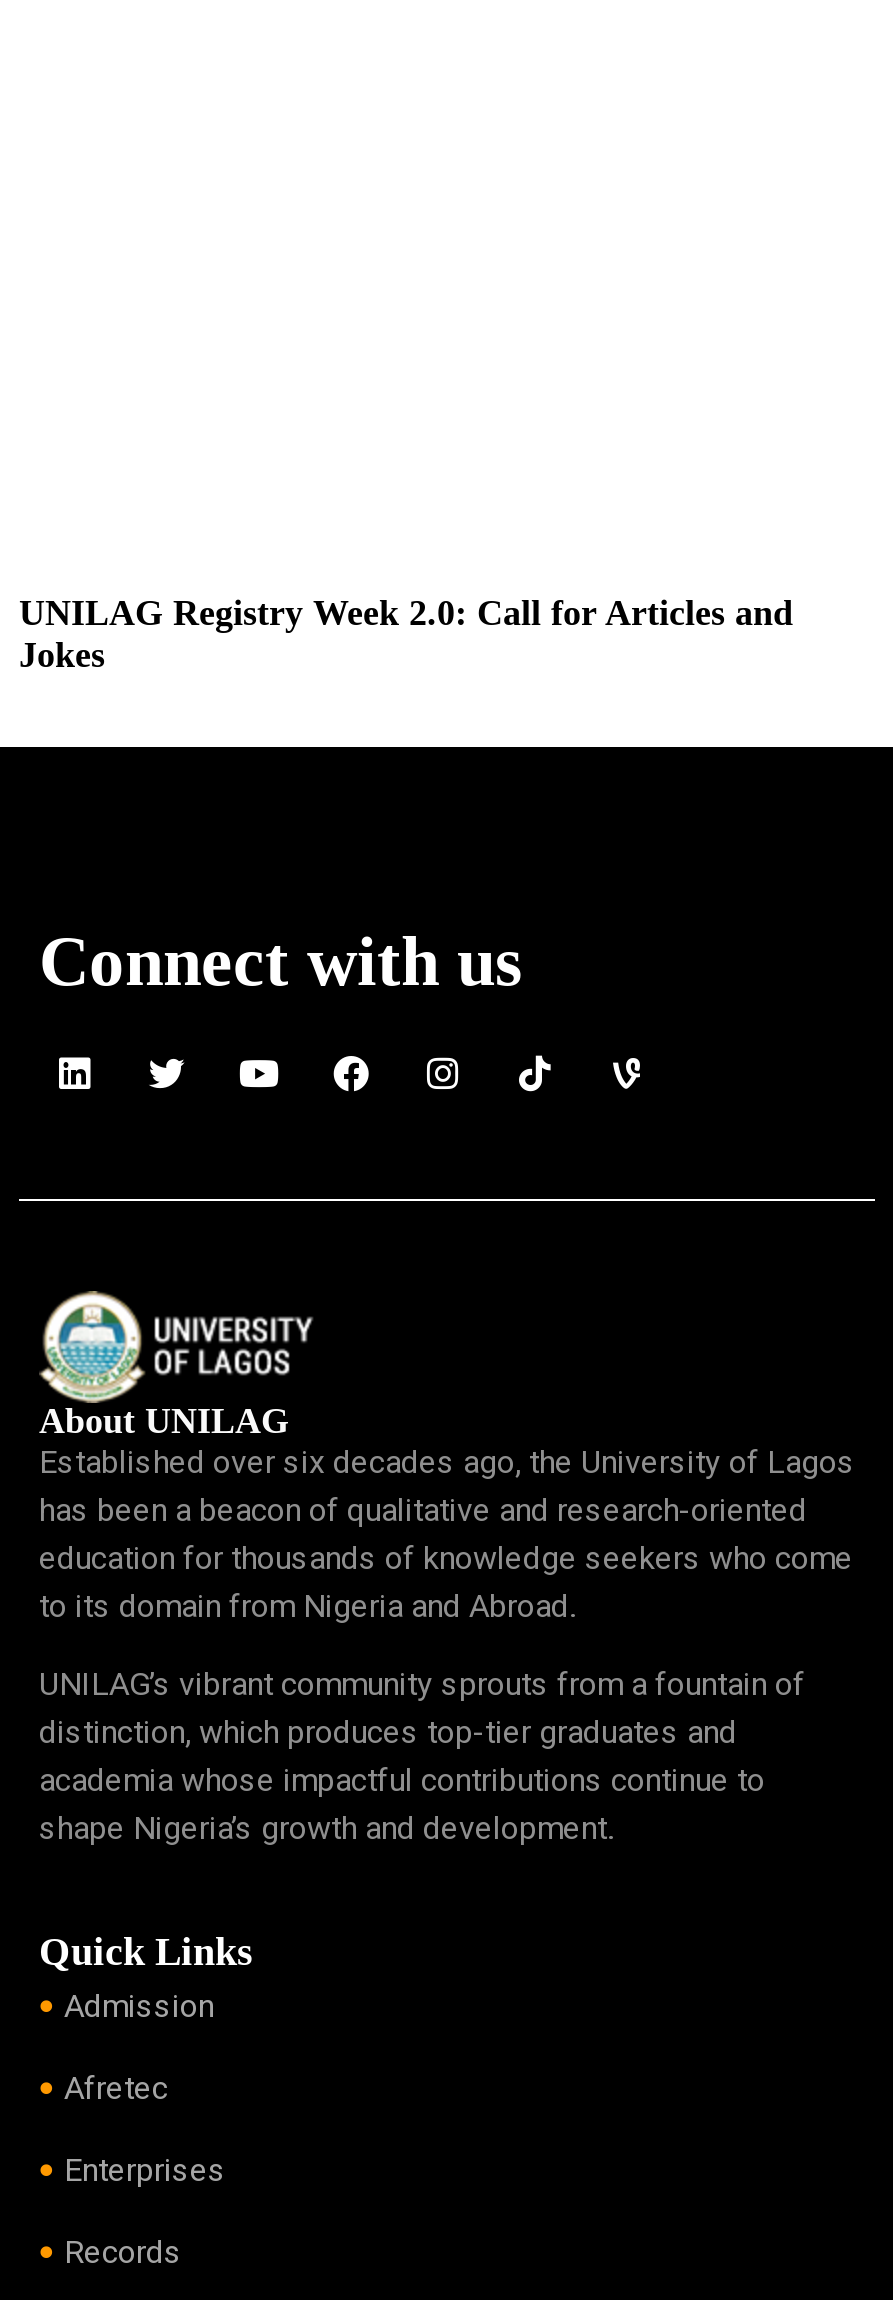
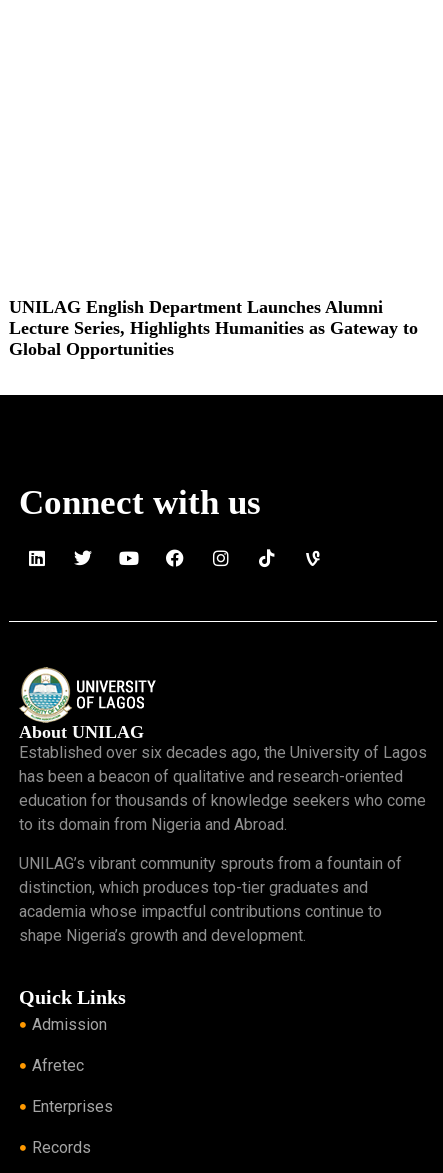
- UNILAG Registry Week 2.0: Call for Articles and
- Jokes
+ UNILAG English Department Launches Alumni
+ Lecture Series, Highlights Humanities as Gateway to
+ Global Opportunities
